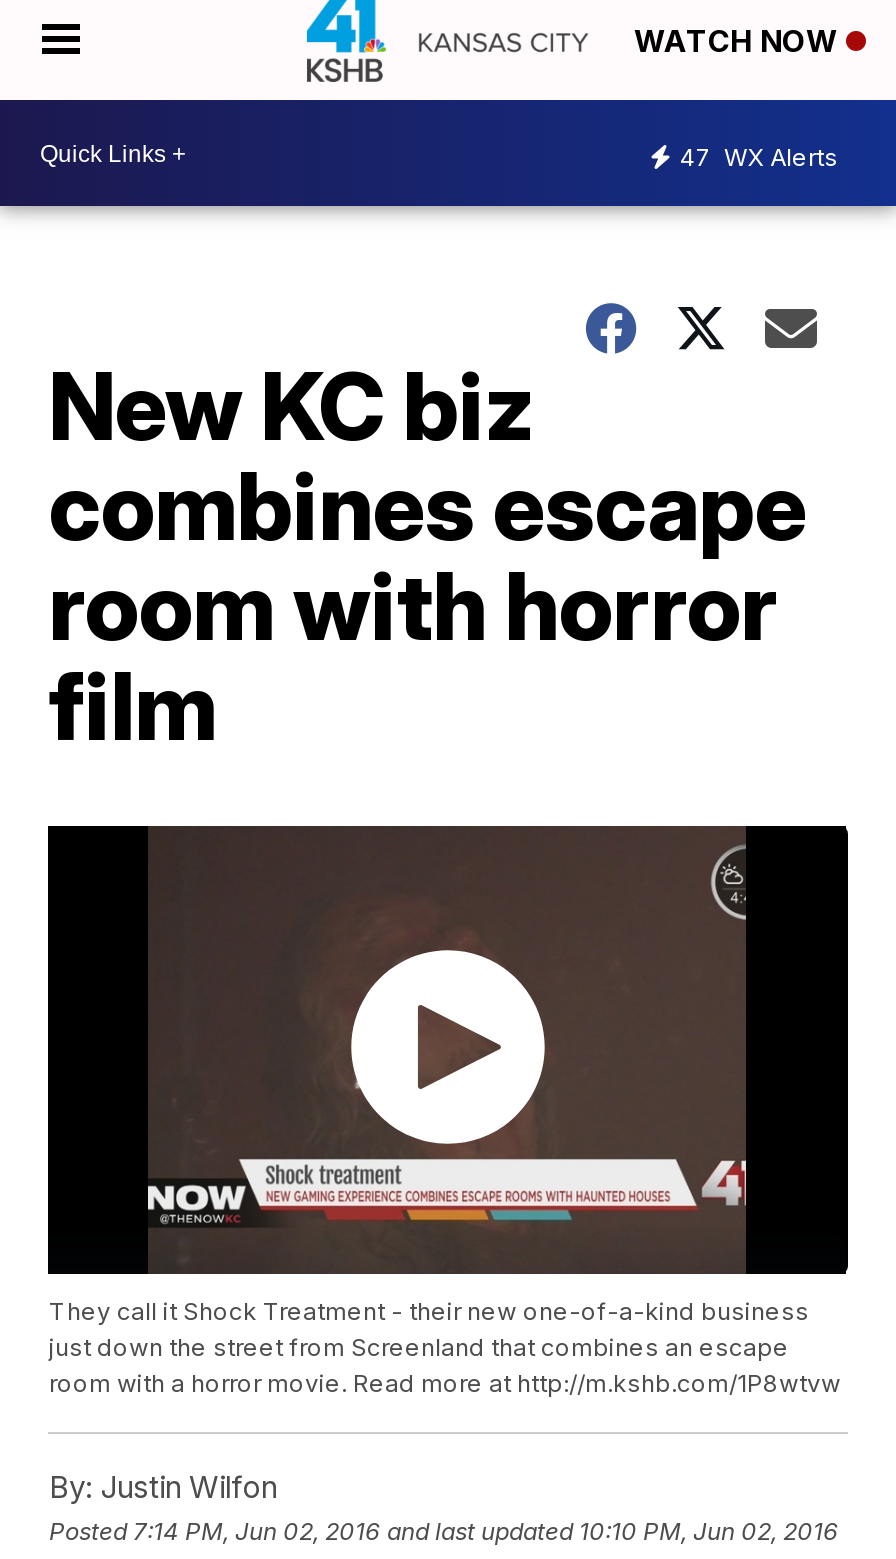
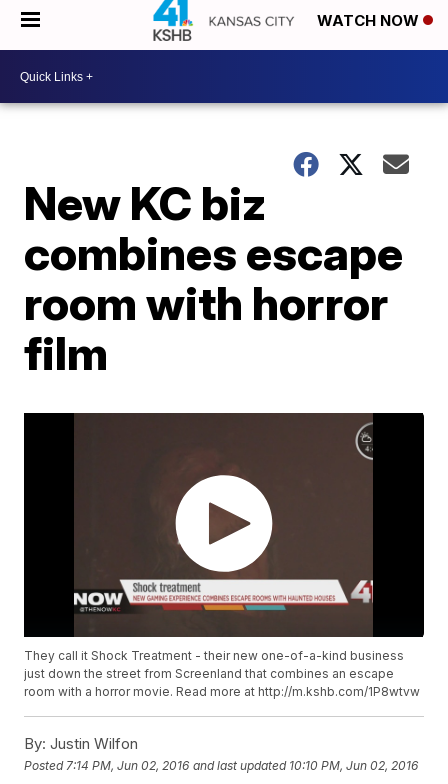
- 47 WX Alerts
